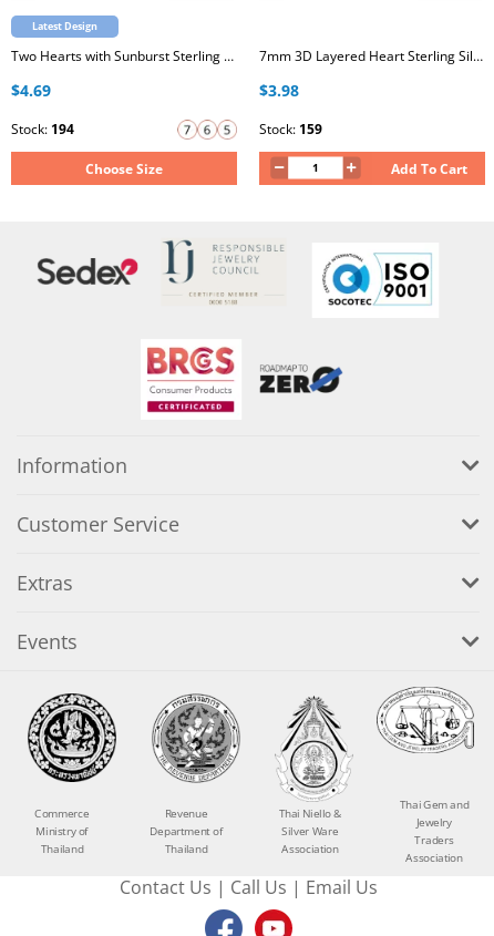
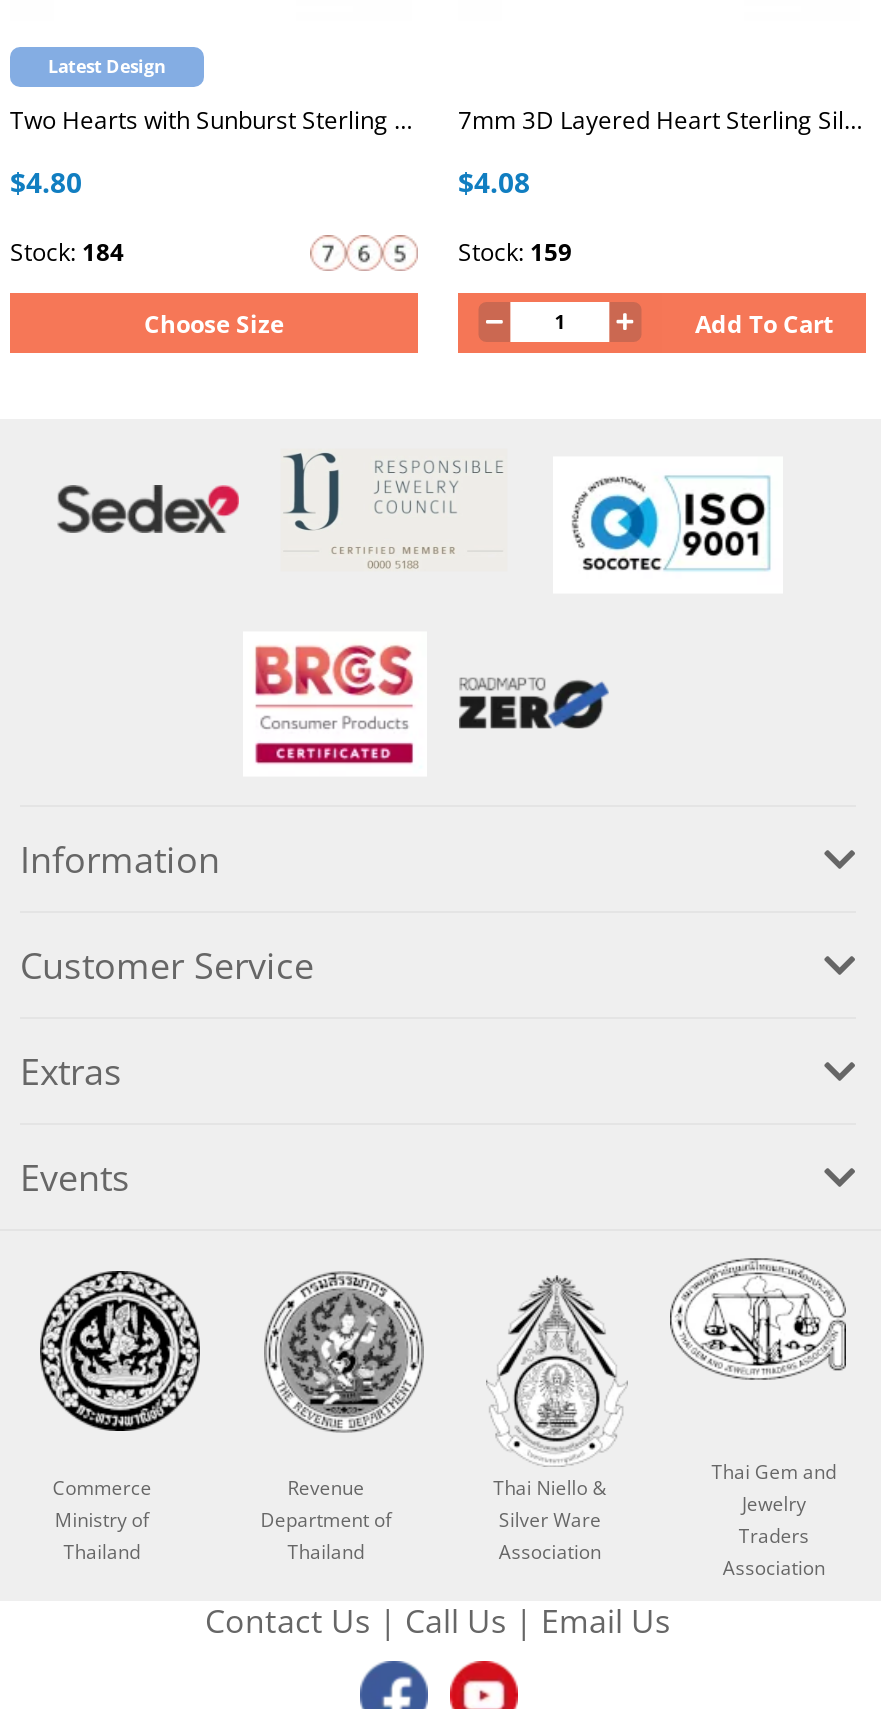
- $4.69
+ $4.80

- $3.98
+ $4.08

- Stock: 194
+ Stock: 184
